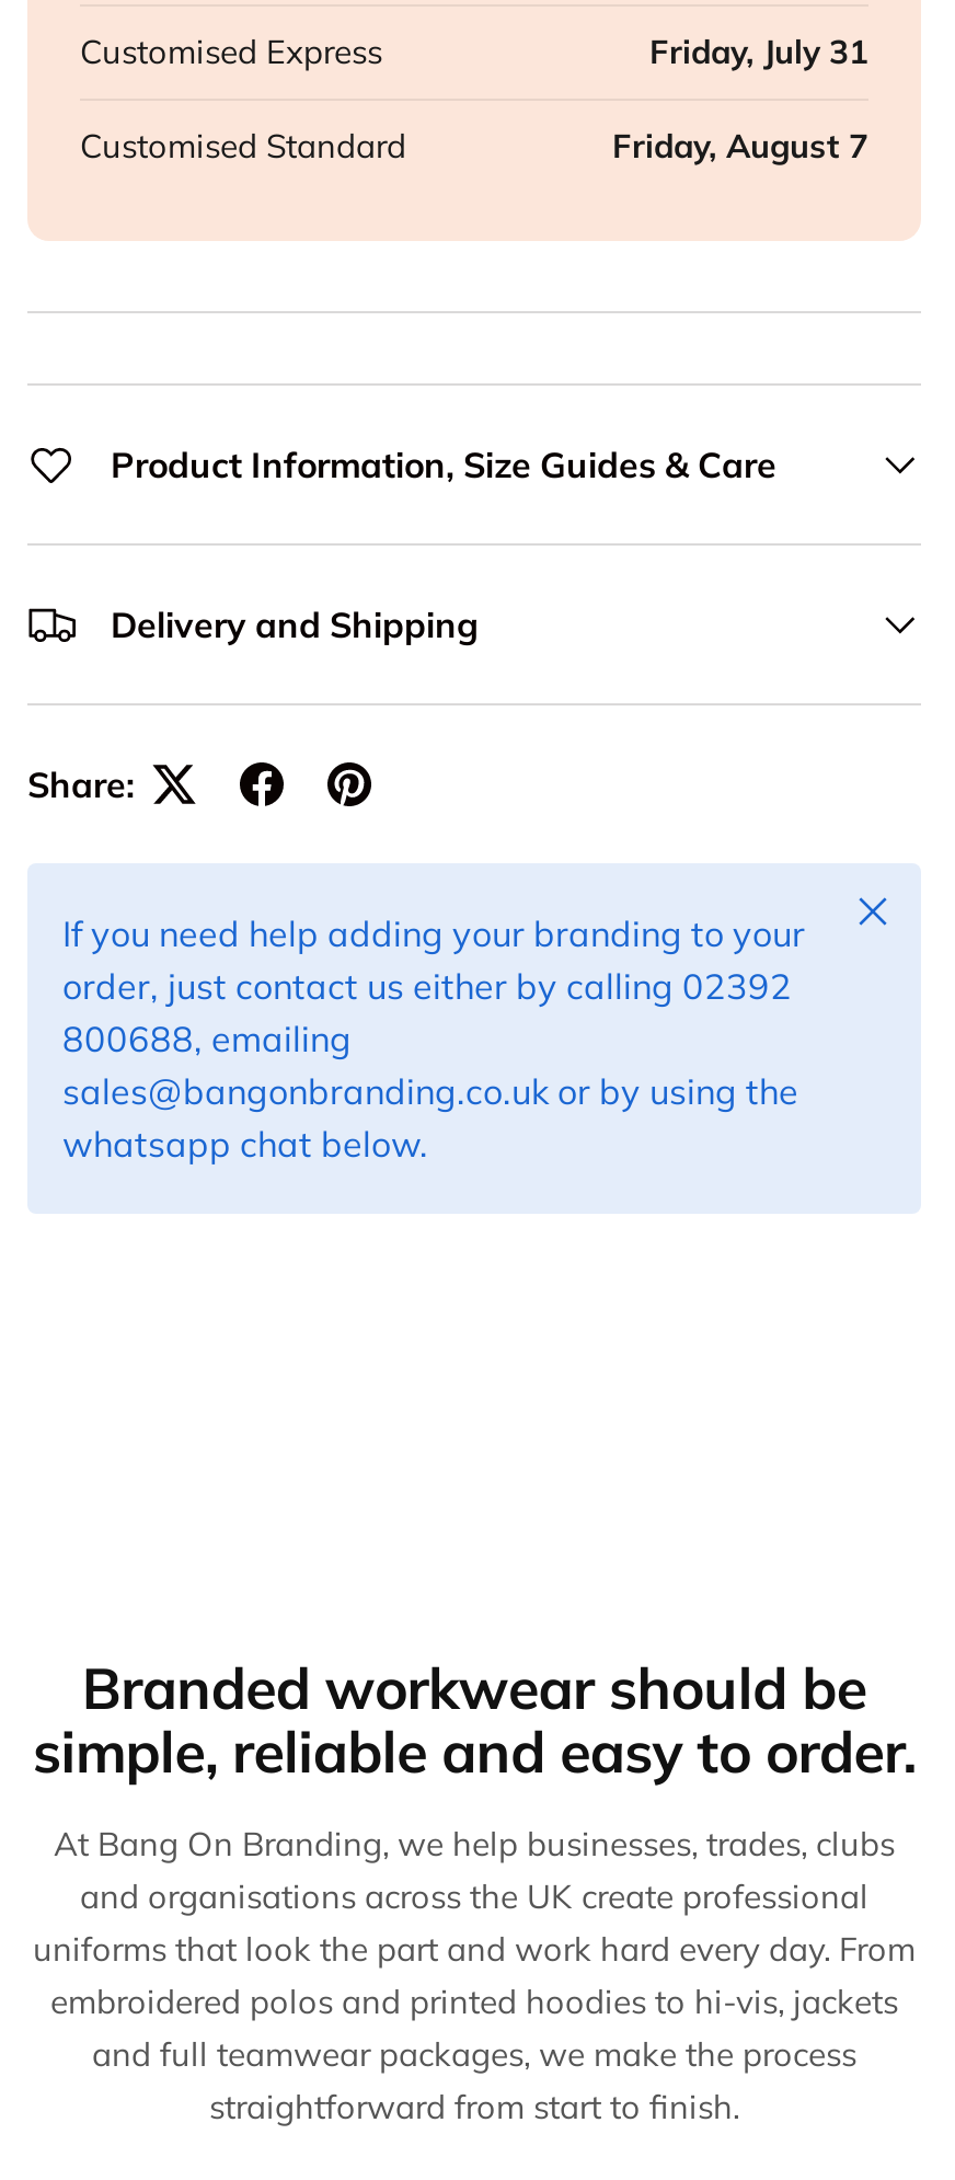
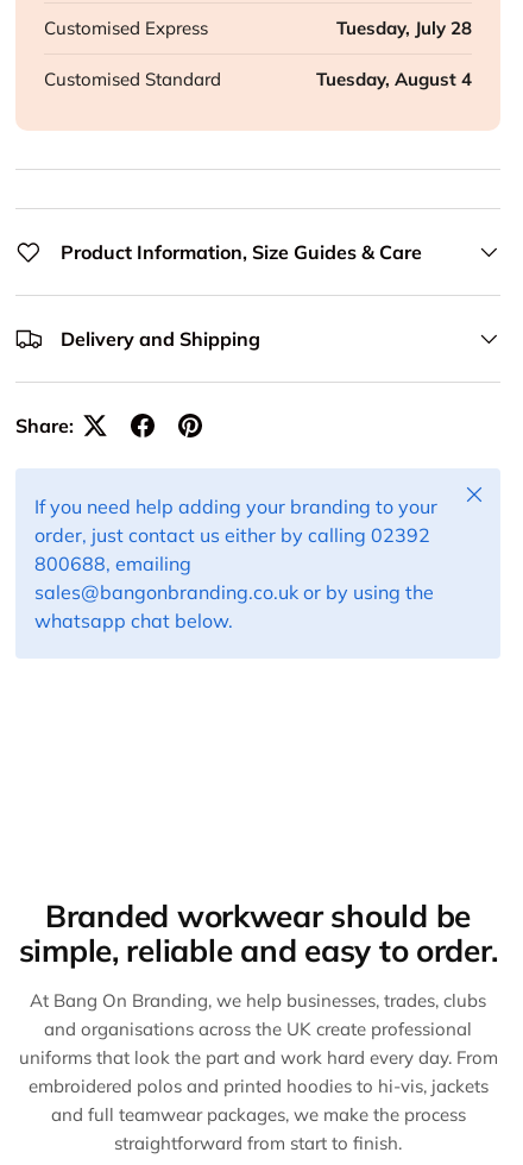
- Friday, July 31
+ Tuesday, July 28

- Friday, August 7
+ Tuesday, August 4
